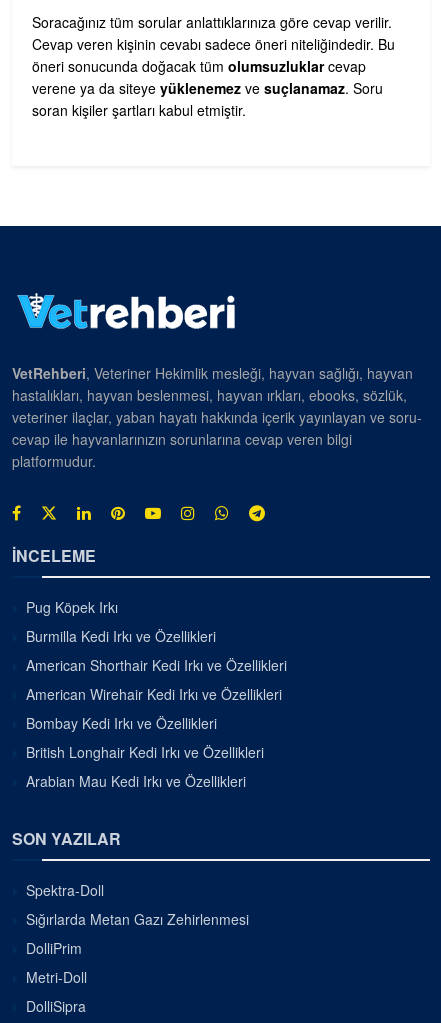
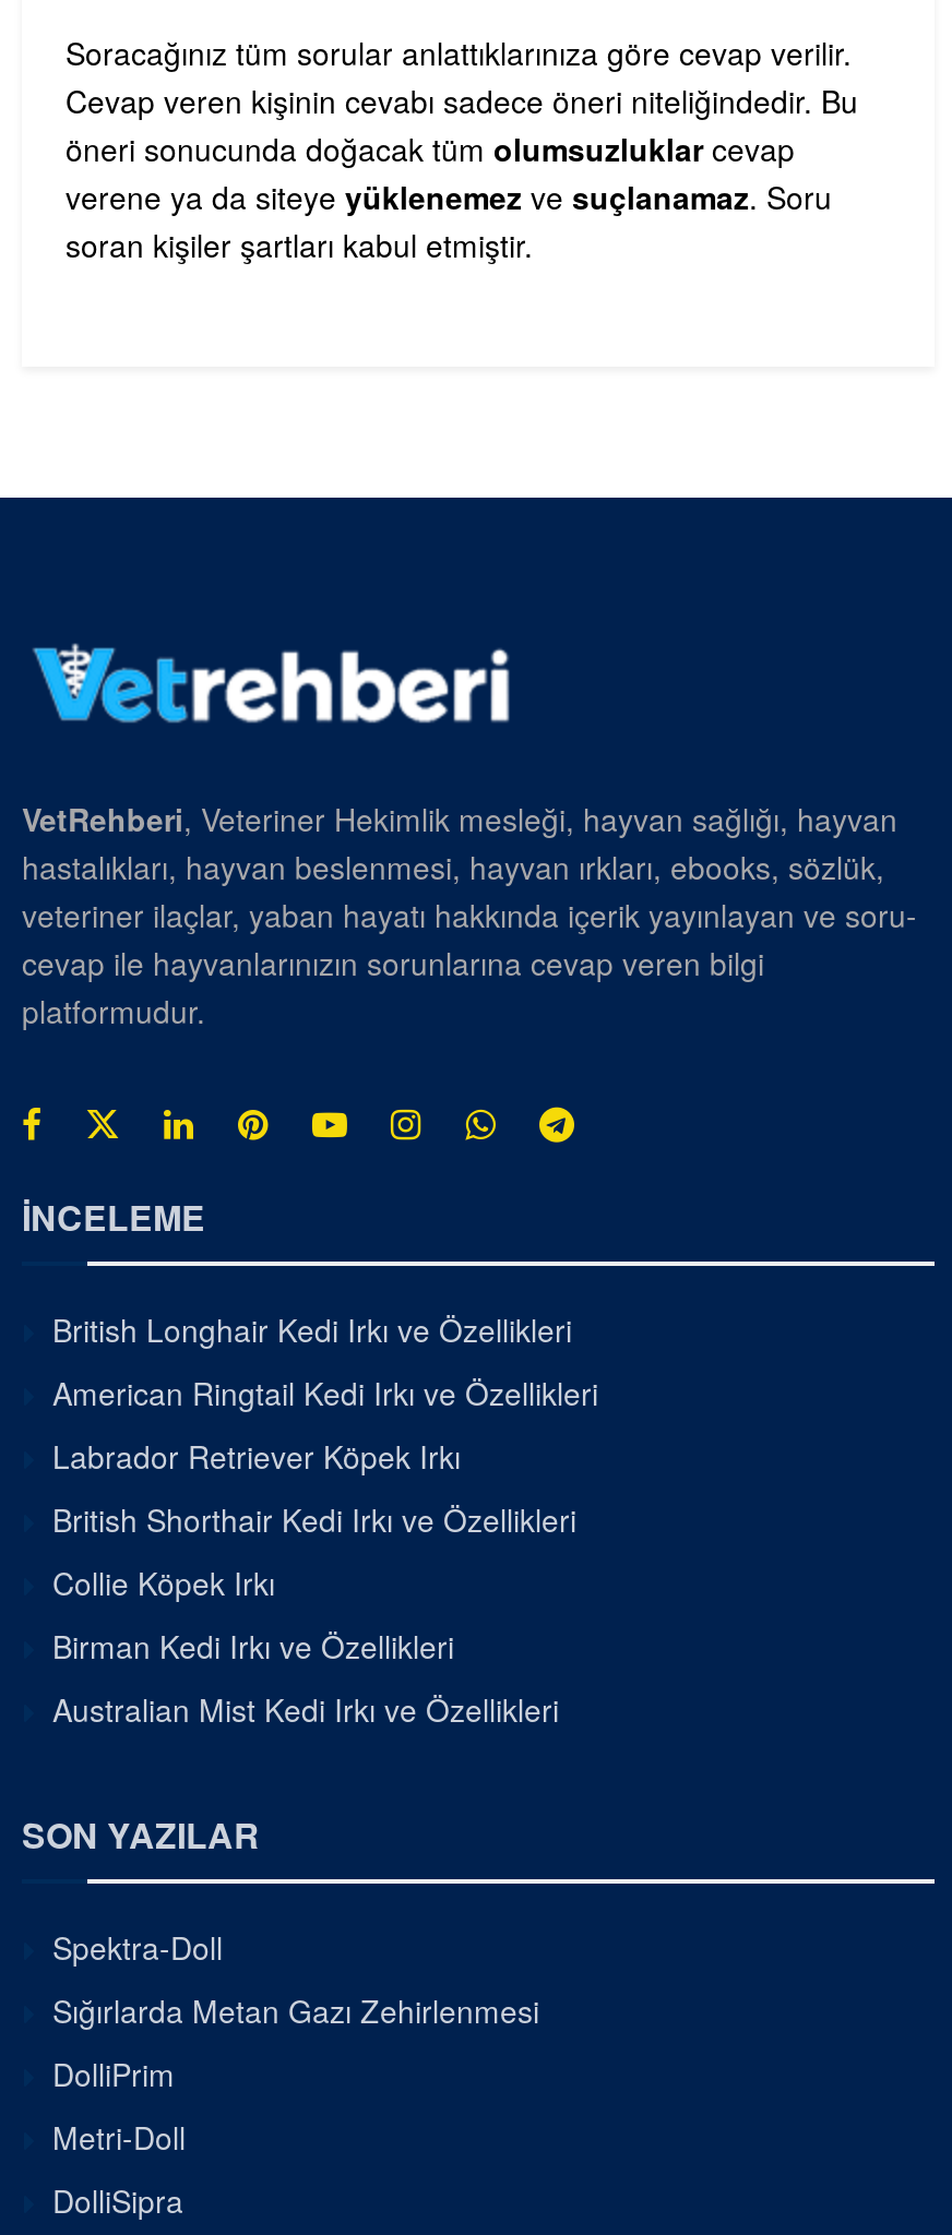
- Pug Köpek Irkı
- Burmilla Kedi Irkı ve Özellikleri
- American Shorthair Kedi Irkı ve Özellikleri
- American Wirehair Kedi Irkı ve Özellikleri
- Bombay Kedi Irkı ve Özellikleri

moved up: British Longhair Kedi Irkı ve Özellikleri

- Arabian Mau Kedi Irkı ve Özellikleri
+ American Ringtail Kedi Irkı ve Özellikleri
+ Labrador Retriever Köpek Irkı
+ British Shorthair Kedi Irkı ve Özellikleri
+ Collie Köpek Irkı
+ Birman Kedi Irkı ve Özellikleri
+ Australian Mist Kedi Irkı ve Özellikleri
